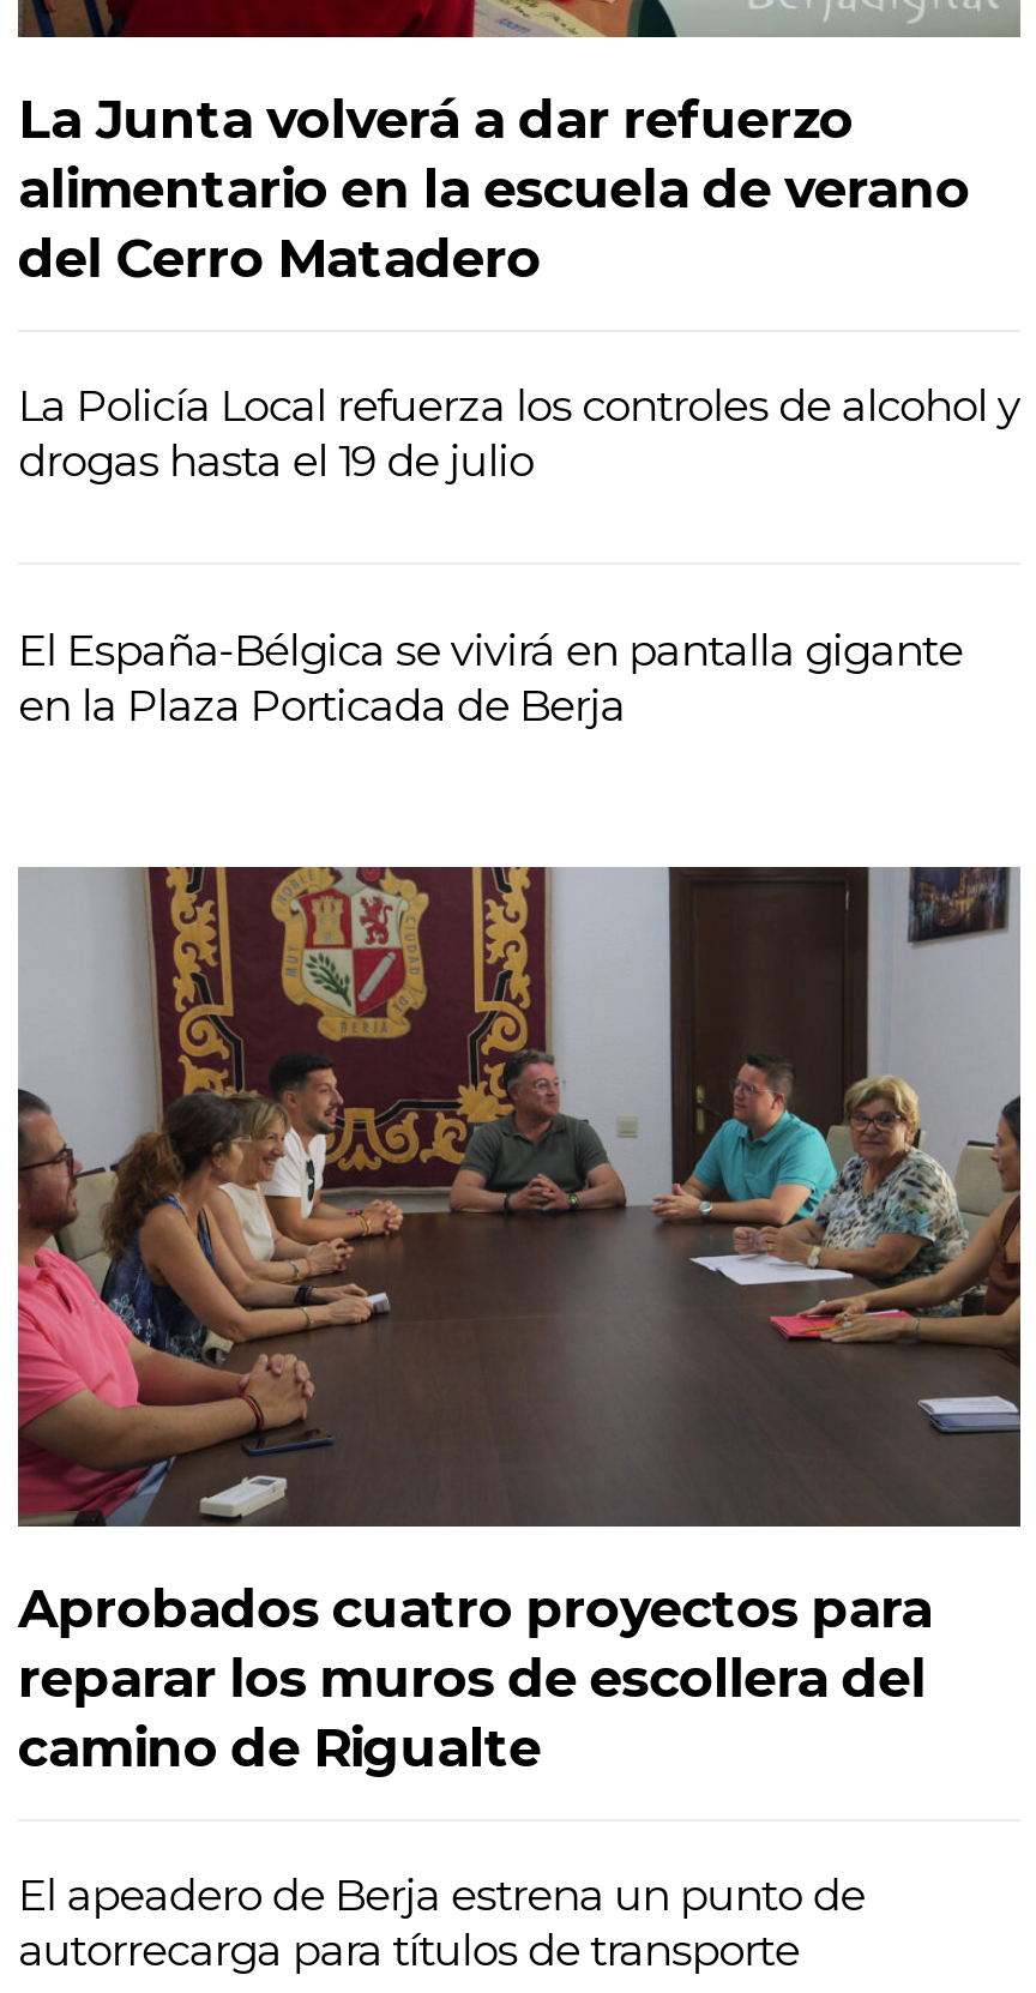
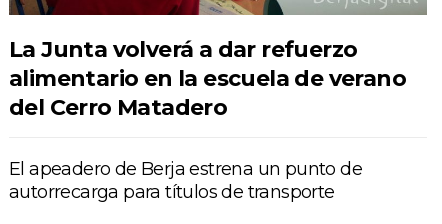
- La Policía Local refuerza los controles de alcohol y
- drogas hasta el 19 de julio

- El España-Bélgica se vivirá en pantalla gigante
- en la Plaza Porticada de Berja

- [image]
- Aprobados cuatro proyectos para
- reparar los muros de escollera del
- camino de Rigualte
